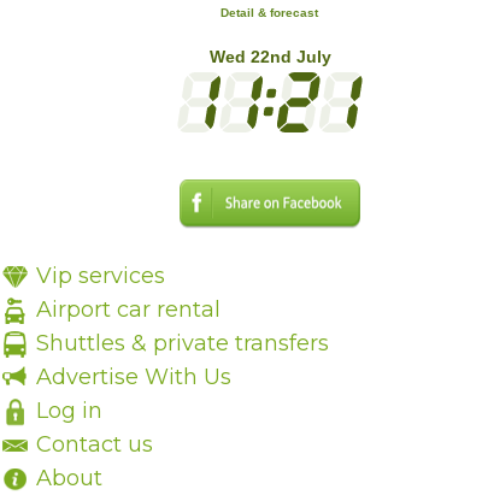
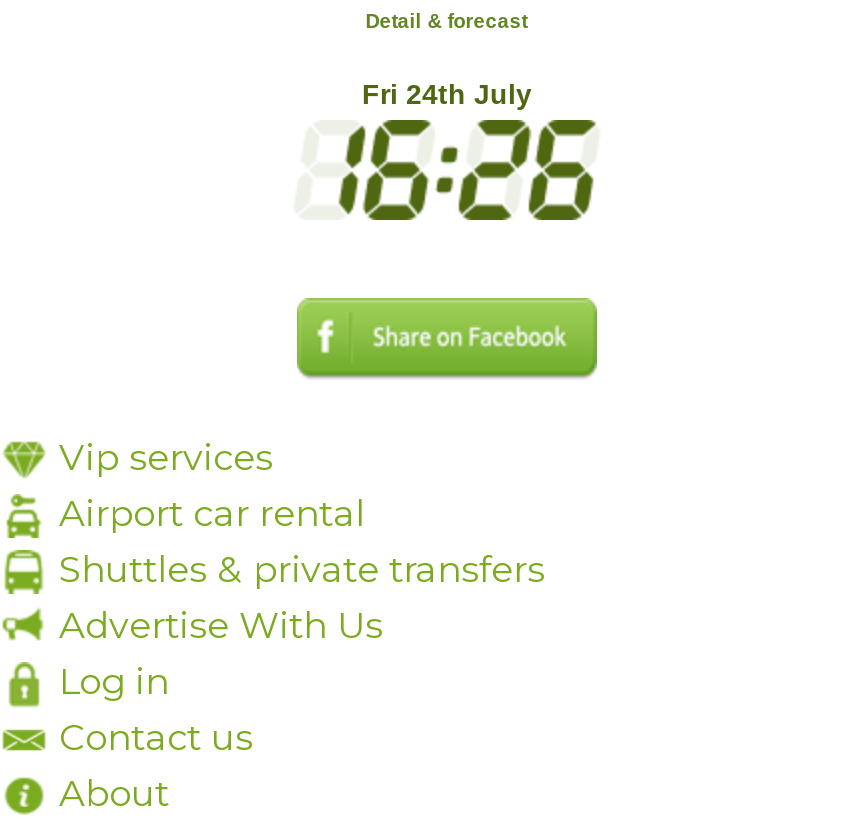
- Wed 22nd July
+ Fri 24th July

- [image]
+ [image]

- [image]
+ [image]
